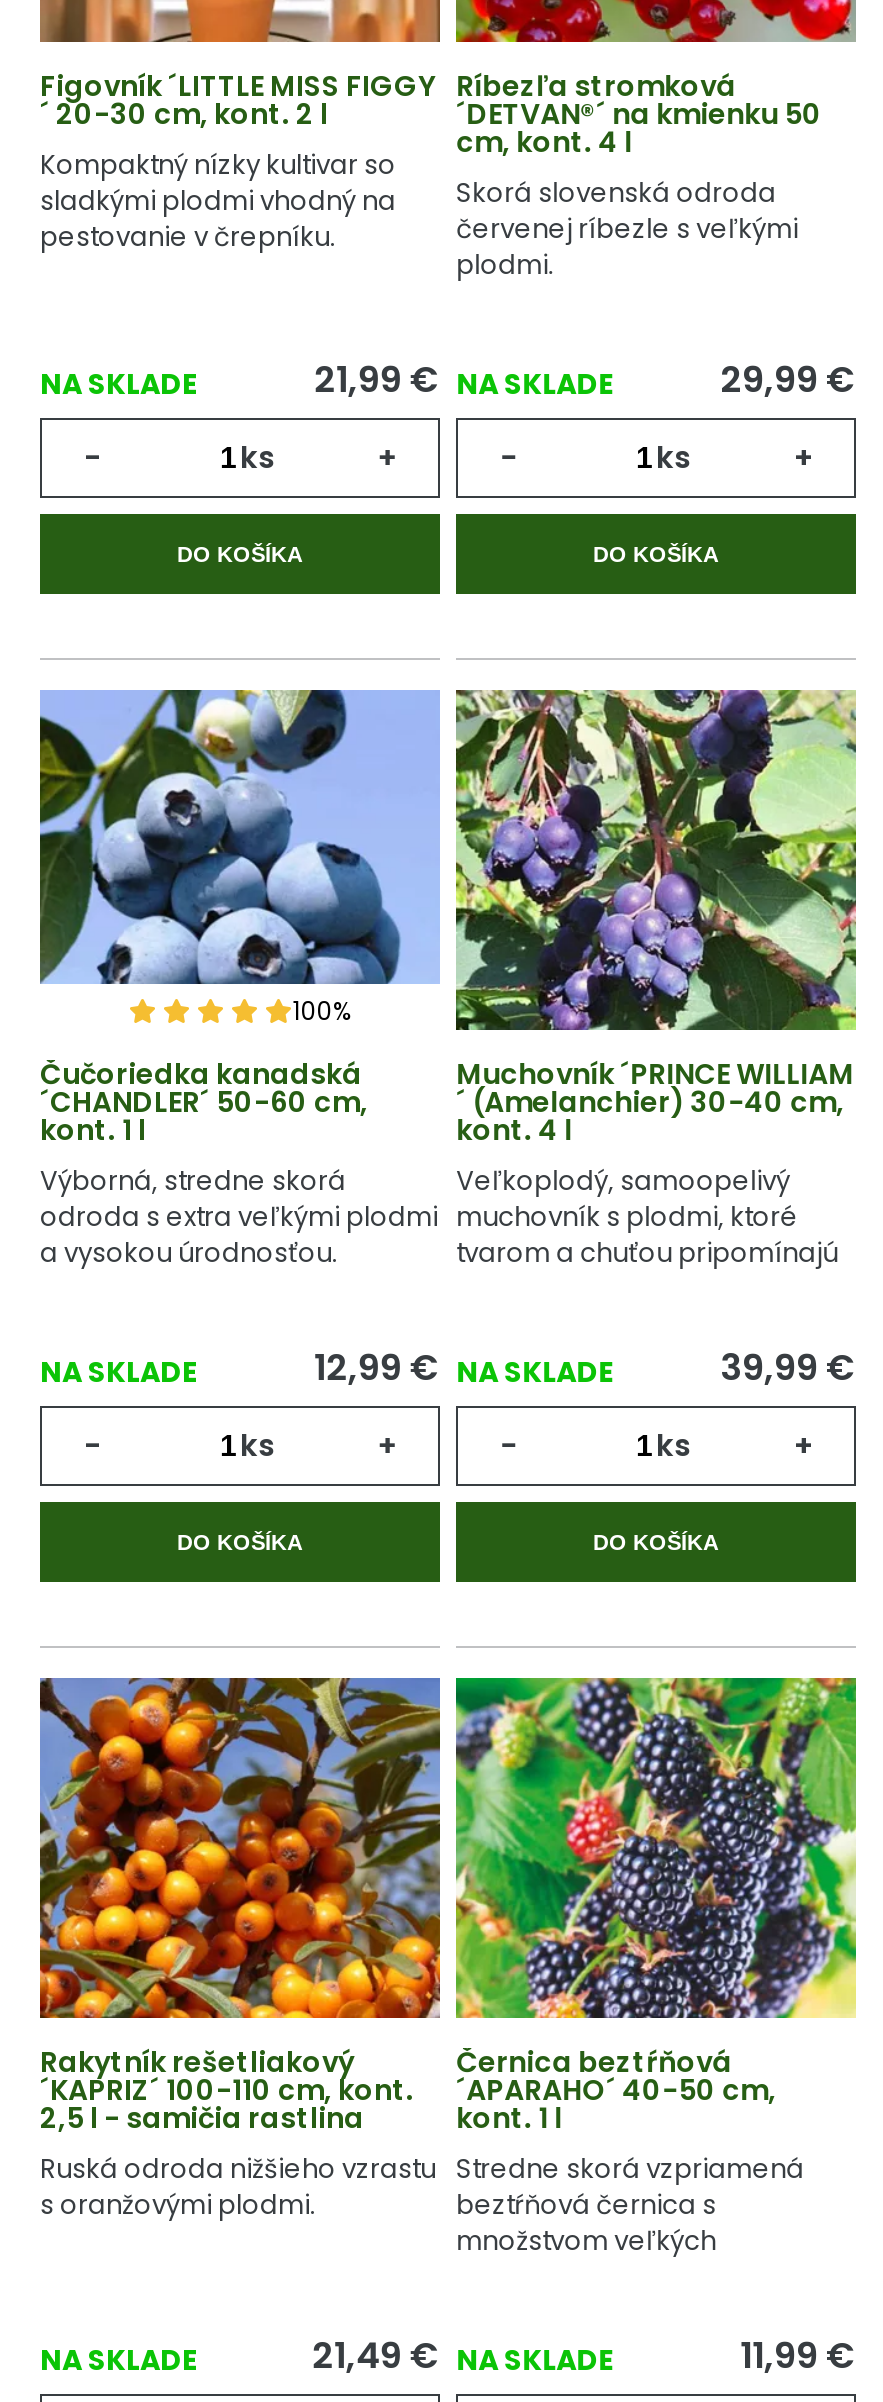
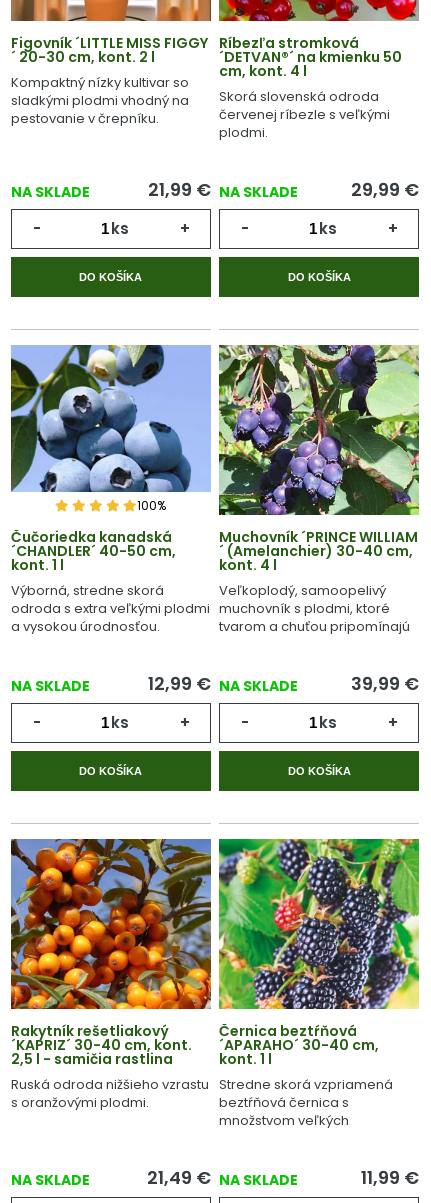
- ´CHANDLER´ 50-60 cm,
+ ´CHANDLER´ 40-50 cm,

- ´KAPRIZ´ 100-110 cm, kont.
+ ´KAPRIZ´ 30-40 cm, kont.

- ´APARAHO´ 40-50 cm,
+ ´APARAHO´ 30-40 cm,
